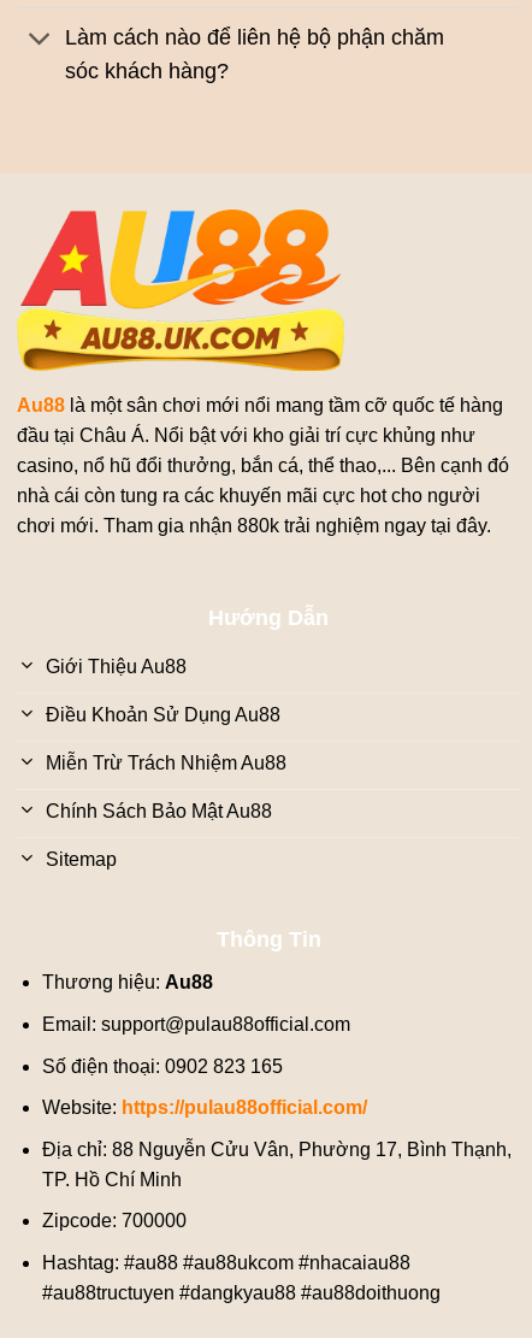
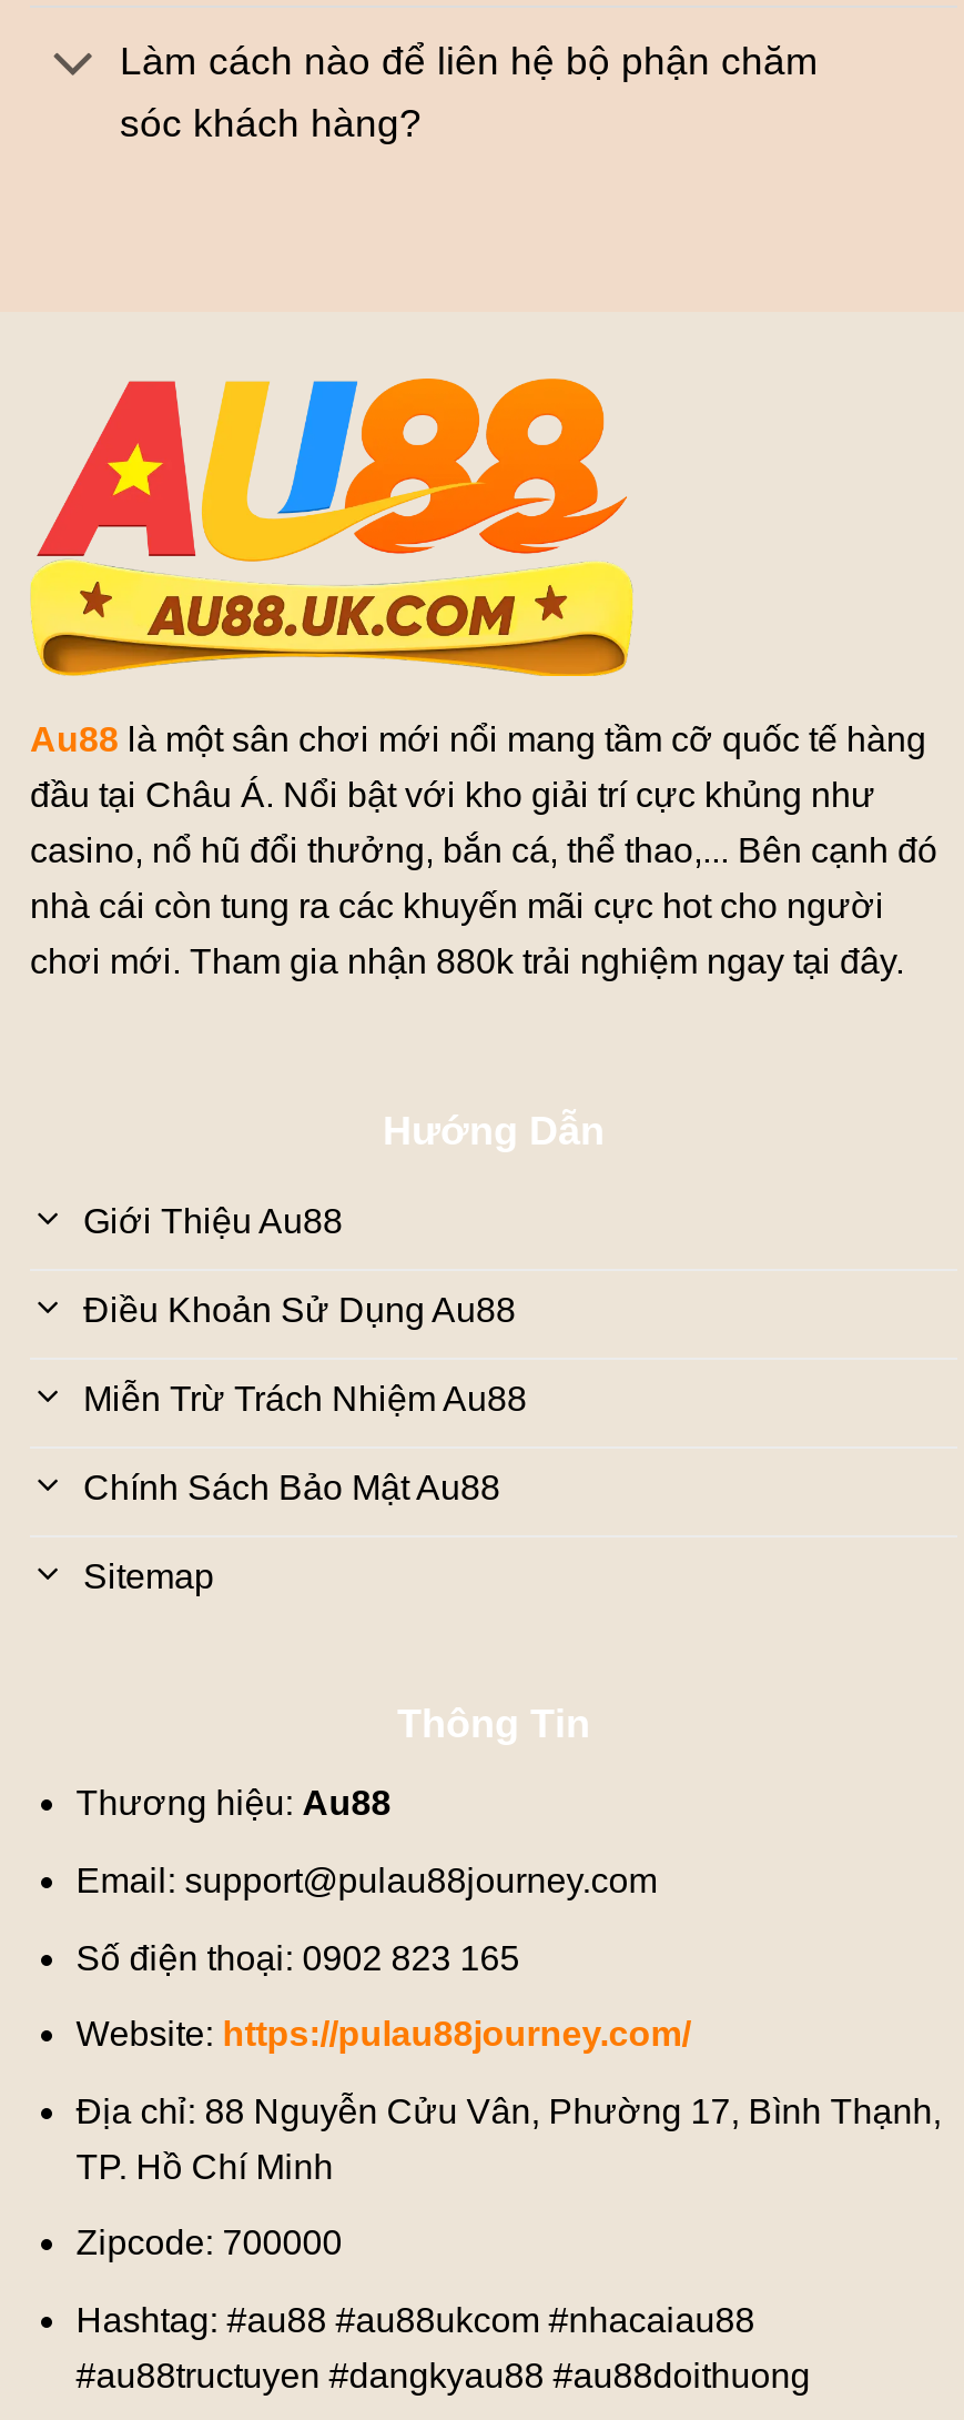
- Email: support@pulau88official.com
+ Email: support@pulau88journey.com

- Website: https://pulau88official.com/
+ Website: https://pulau88journey.com/
